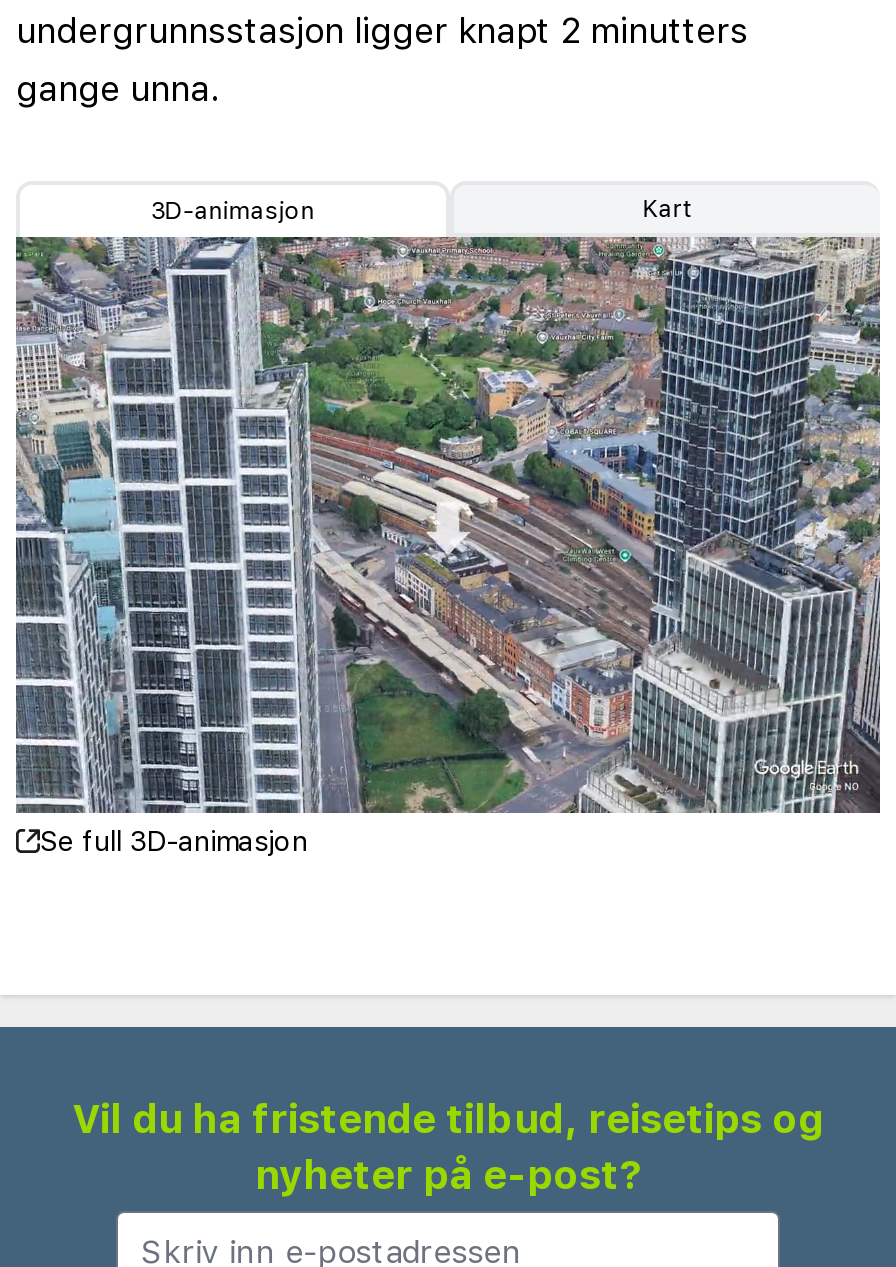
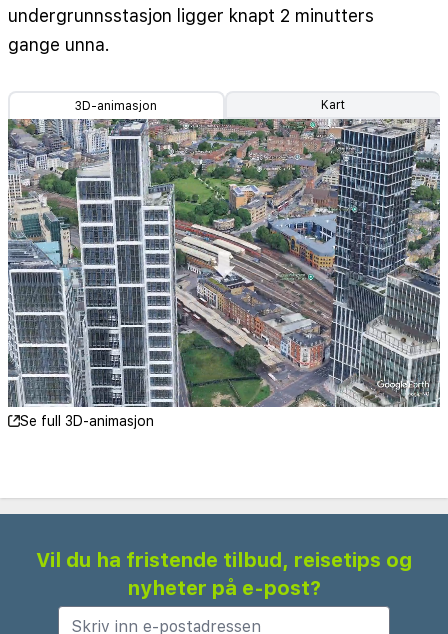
- [image]
+ [image]
